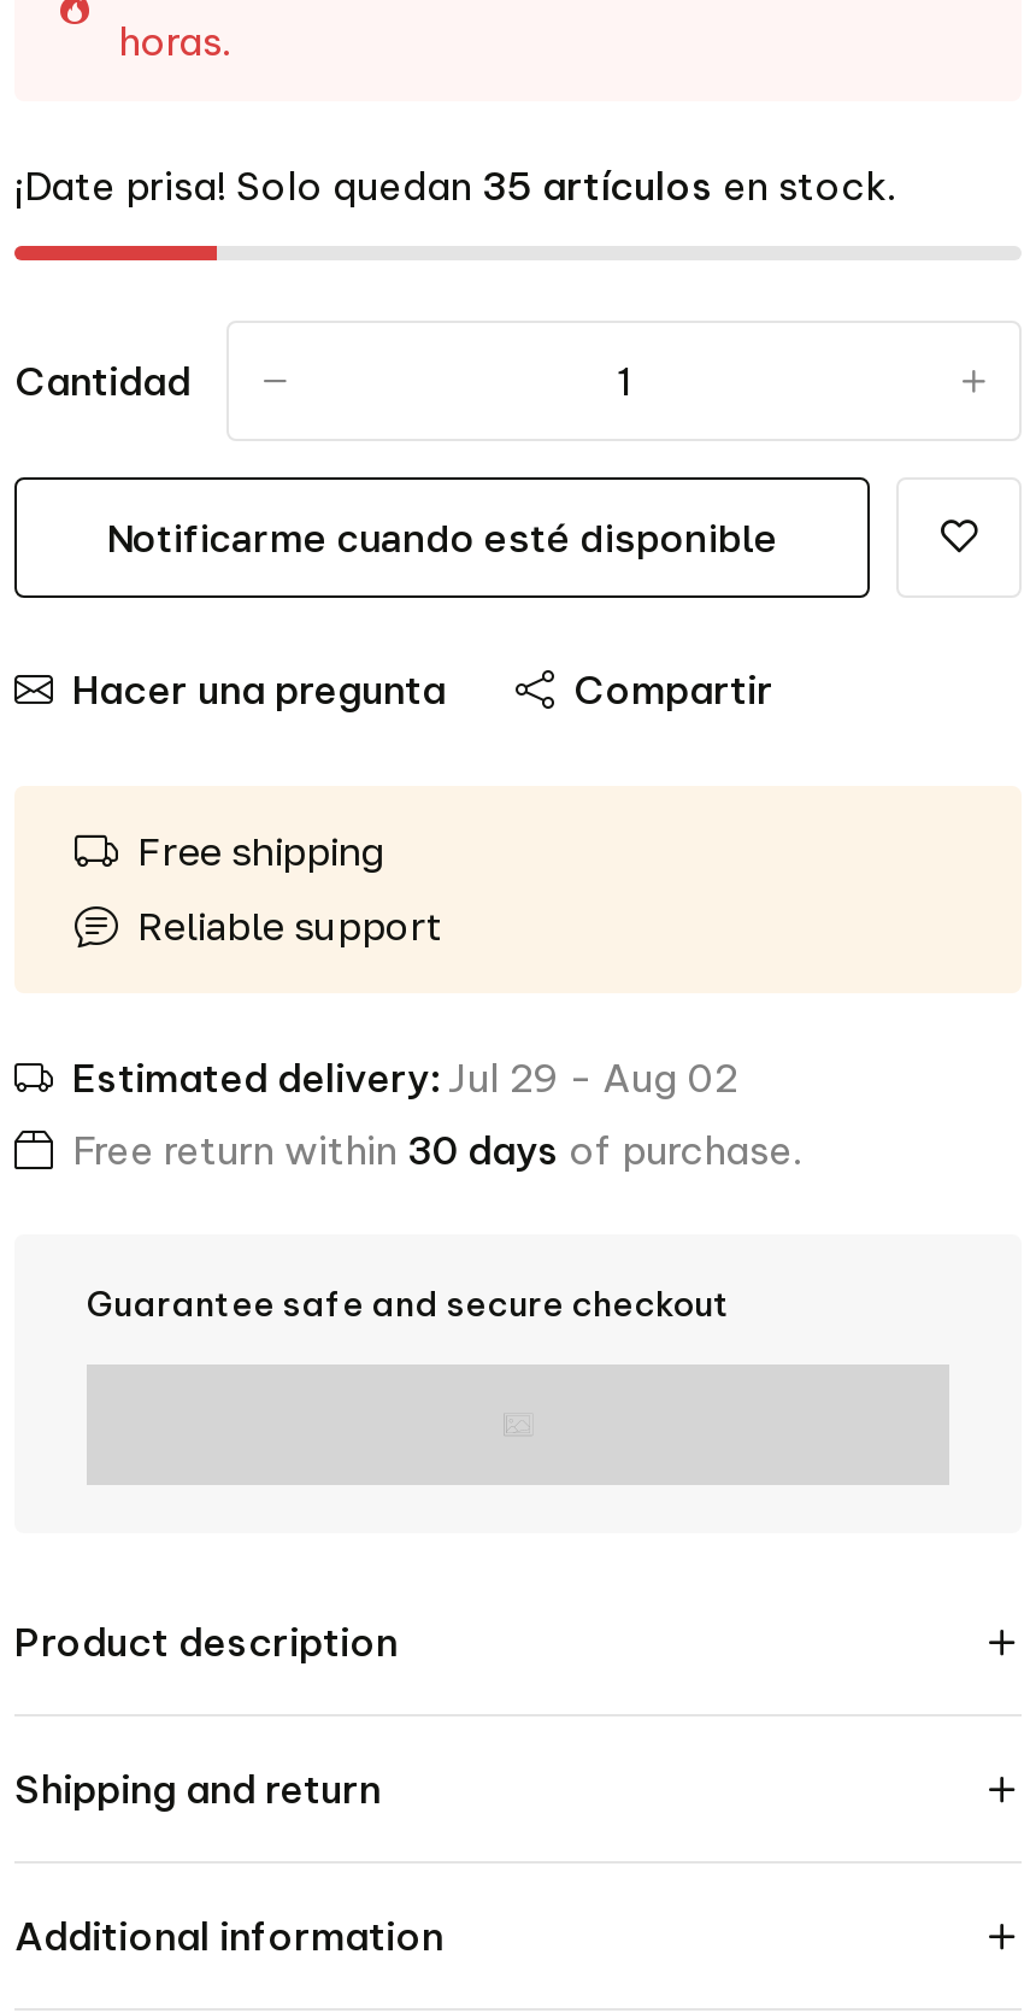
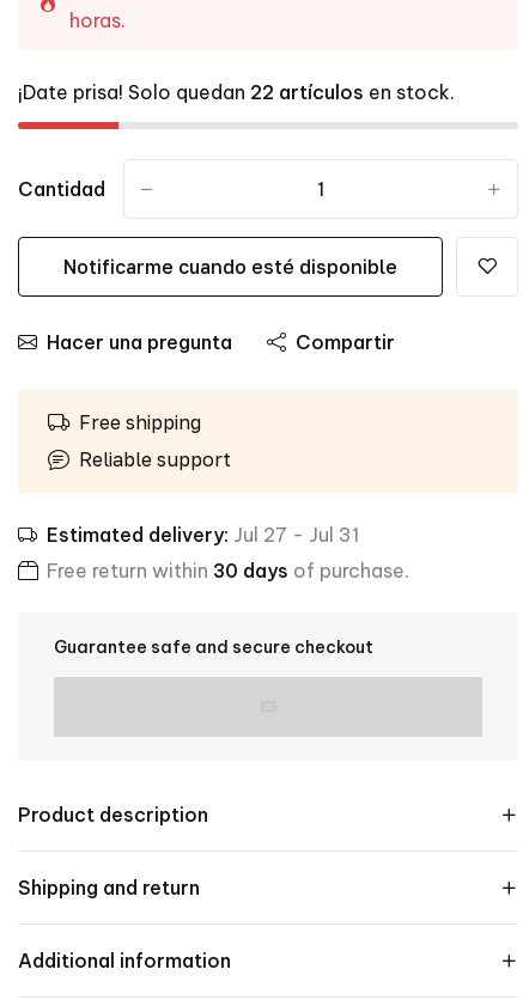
- ¡Date prisa! Solo quedan 35 artículos en stock.
+ ¡Date prisa! Solo quedan 22 artículos en stock.

- Estimated delivery: Jul 29 - Aug 02
+ Estimated delivery: Jul 27 - Jul 31
